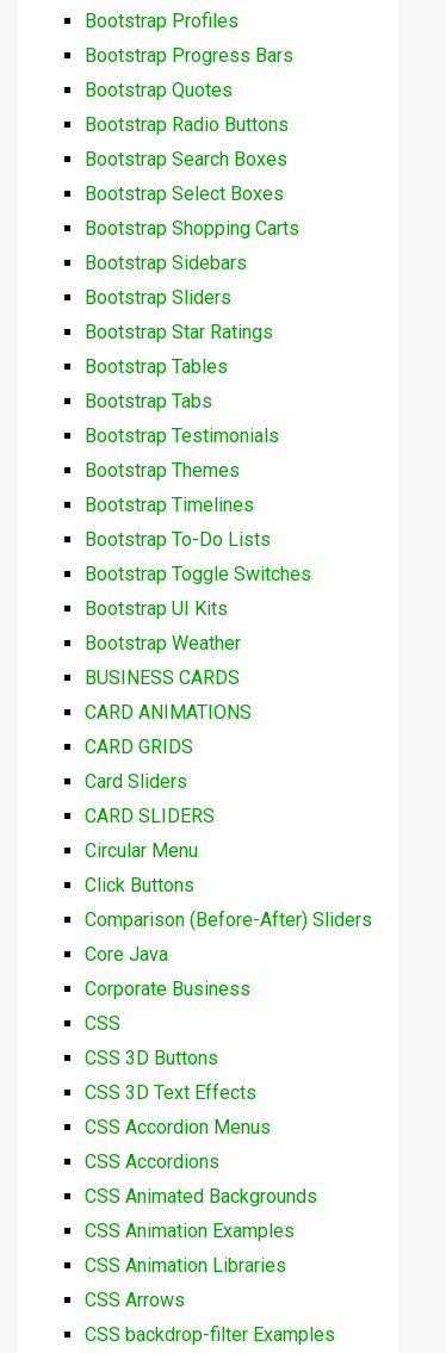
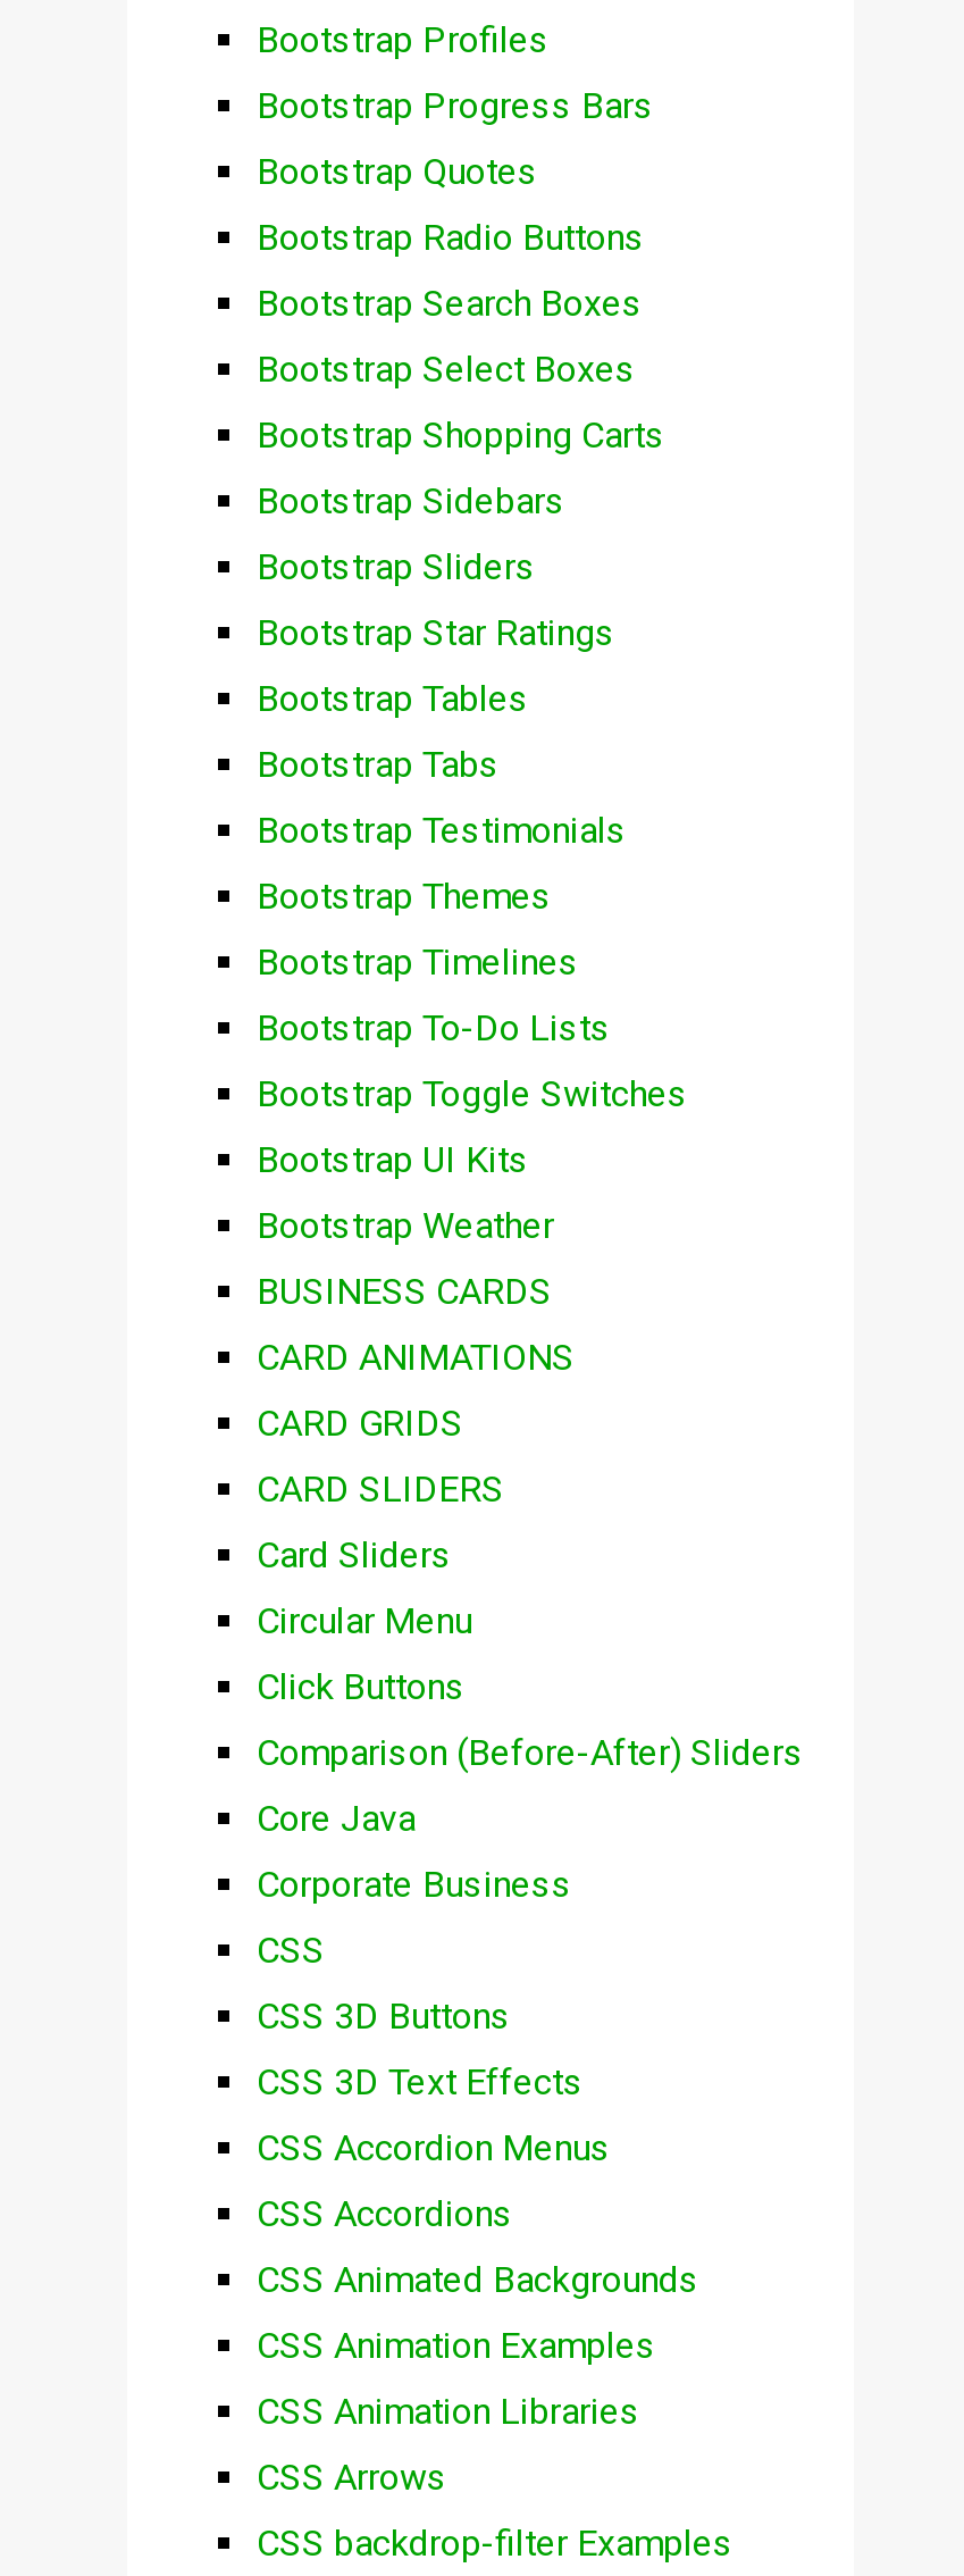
moved down: Card Sliders

moved up: CARD SLIDERS
